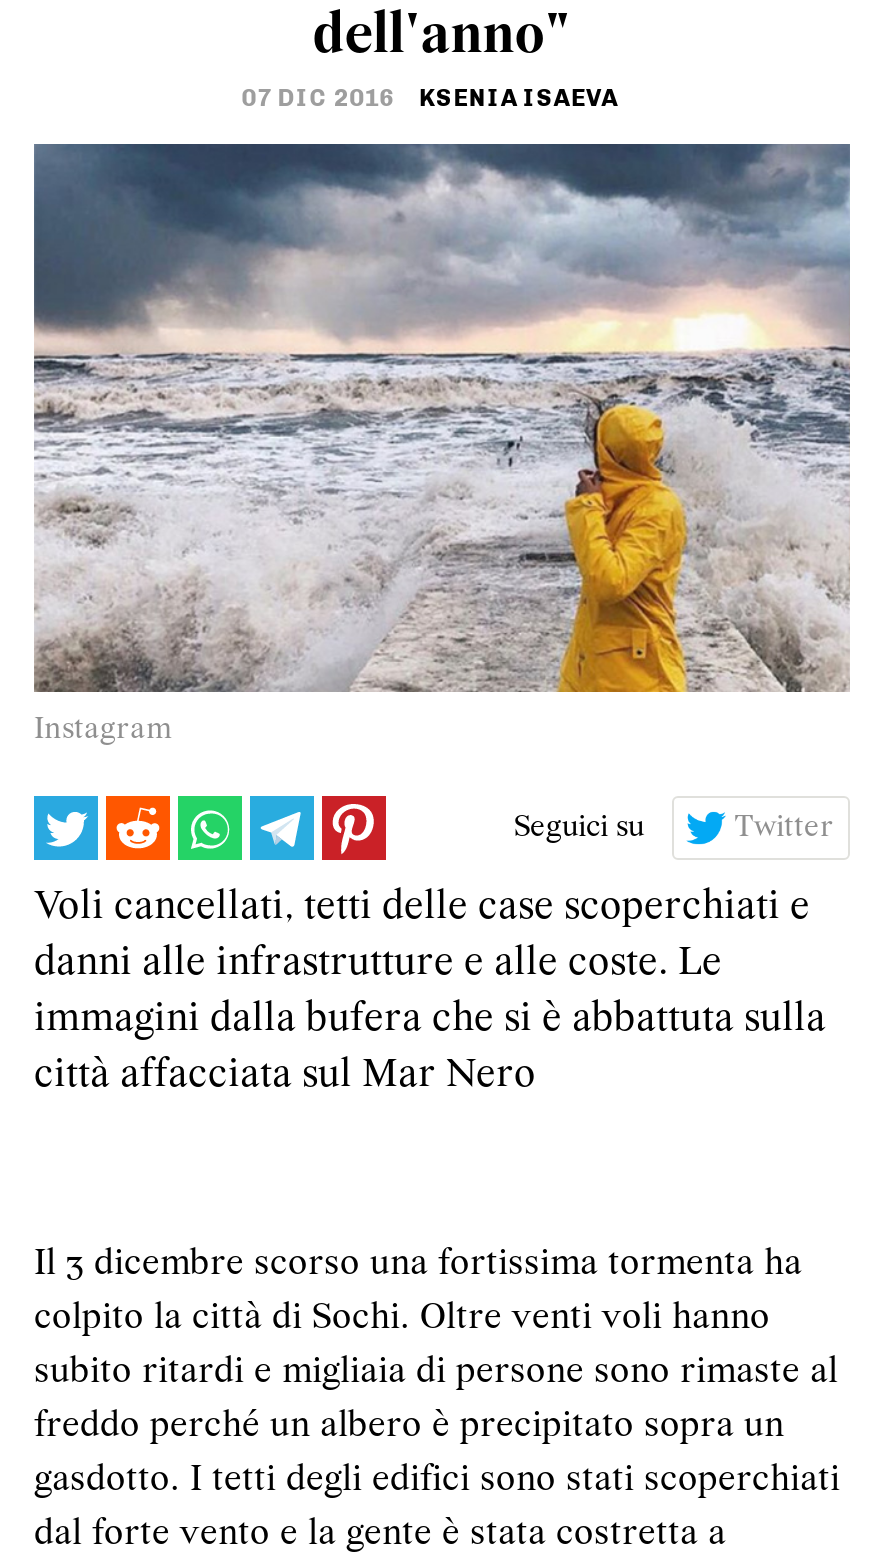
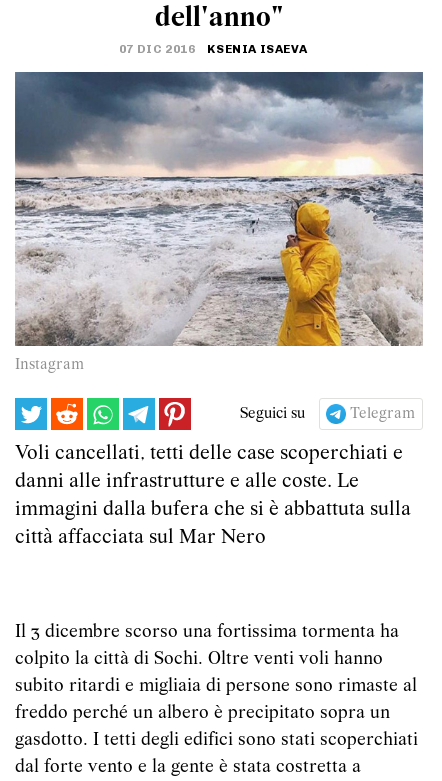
- Twitter
+ Telegram
